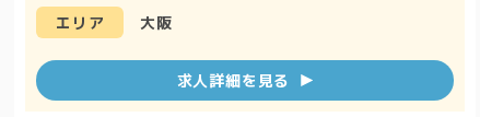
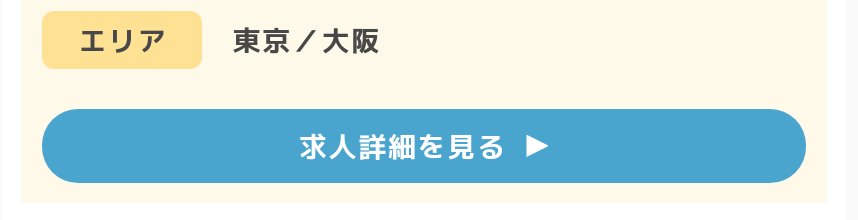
- 大阪
+ 東京／大阪
